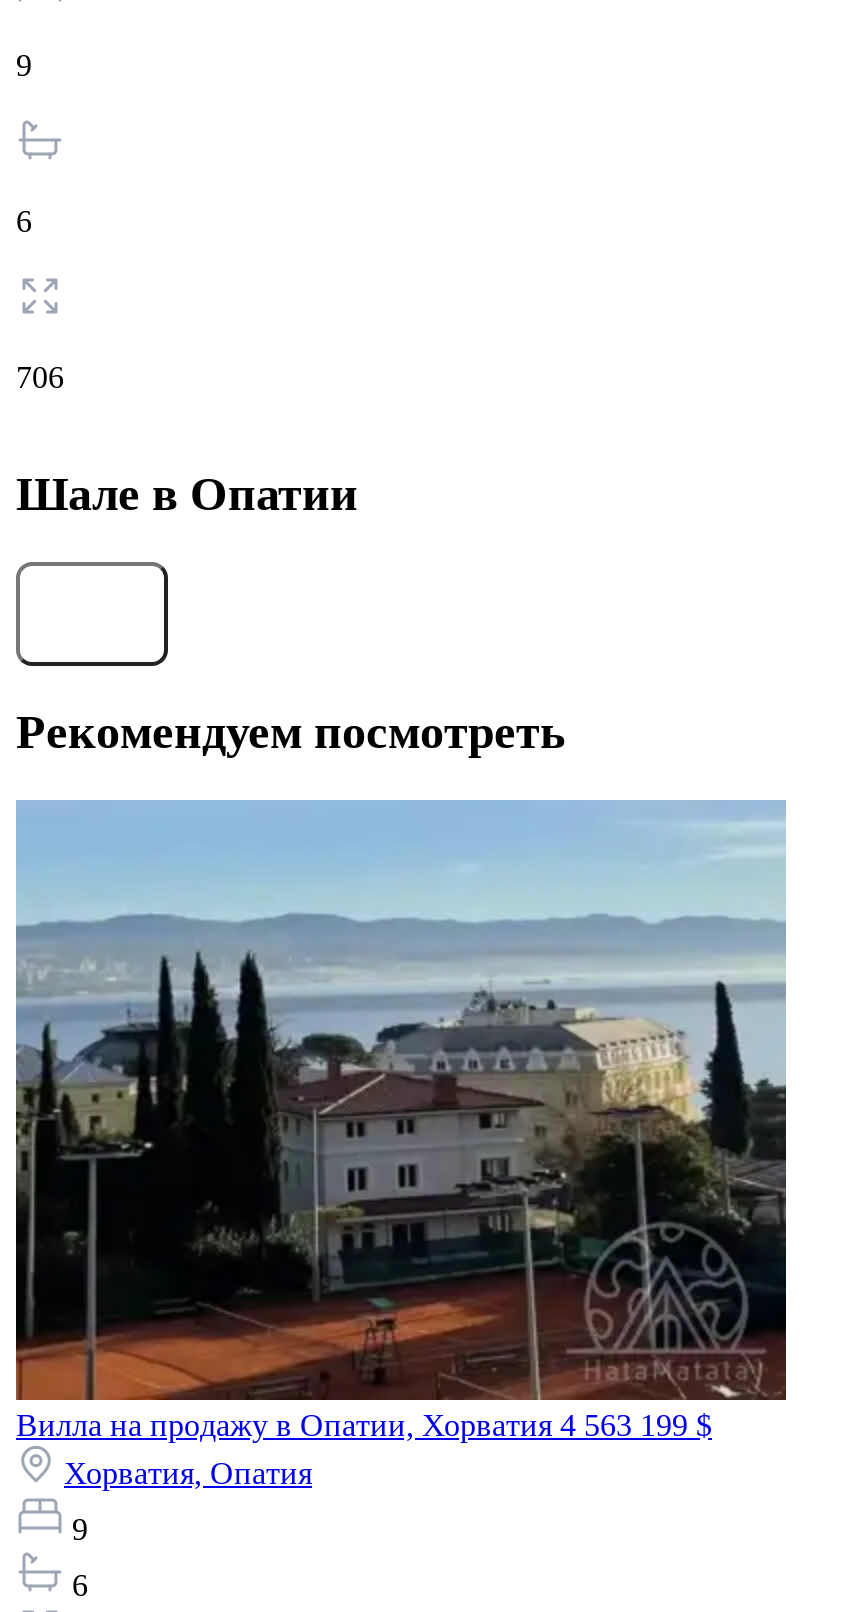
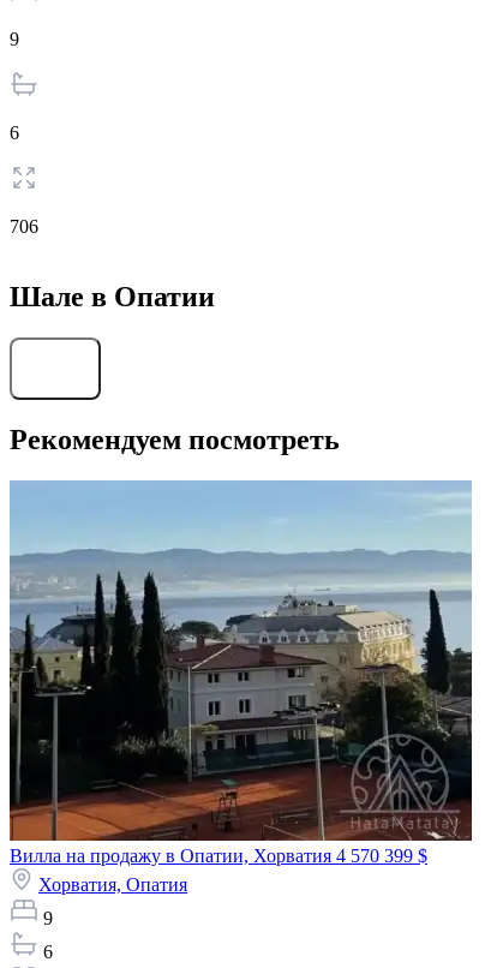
- Вилла на продажу в Опатии, Хорватия 4 563 199 $
+ Вилла на продажу в Опатии, Хорватия 4 570 399 $
